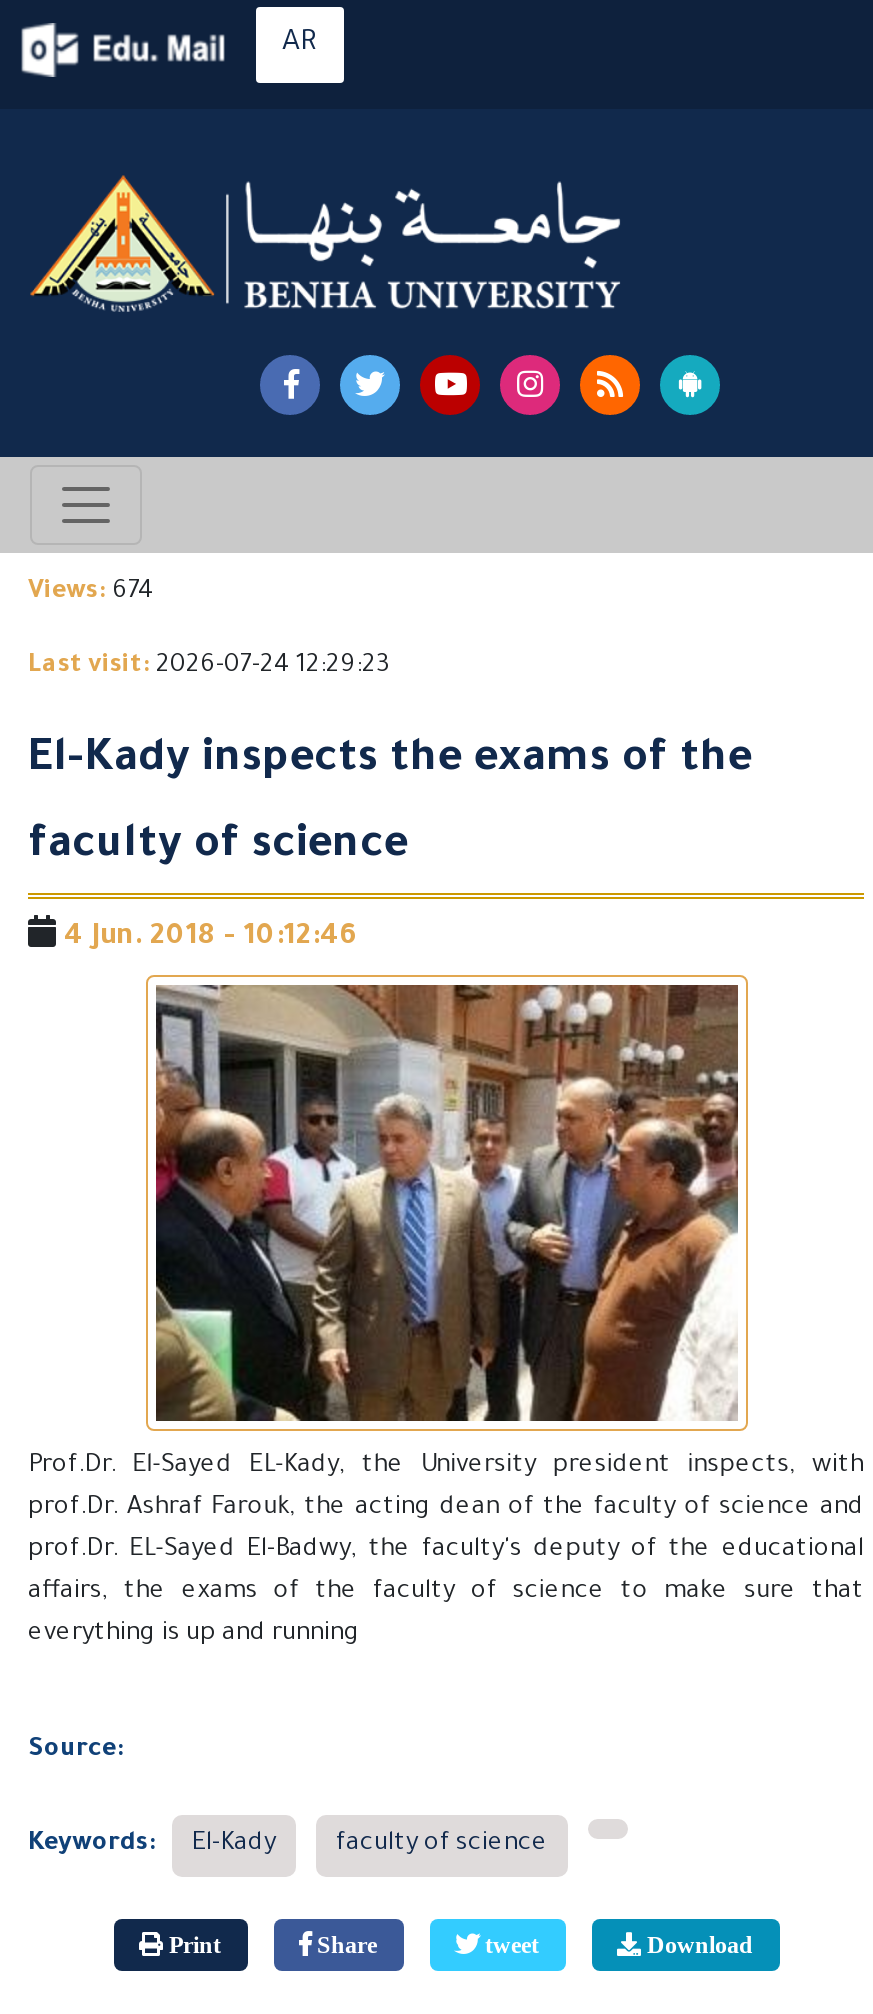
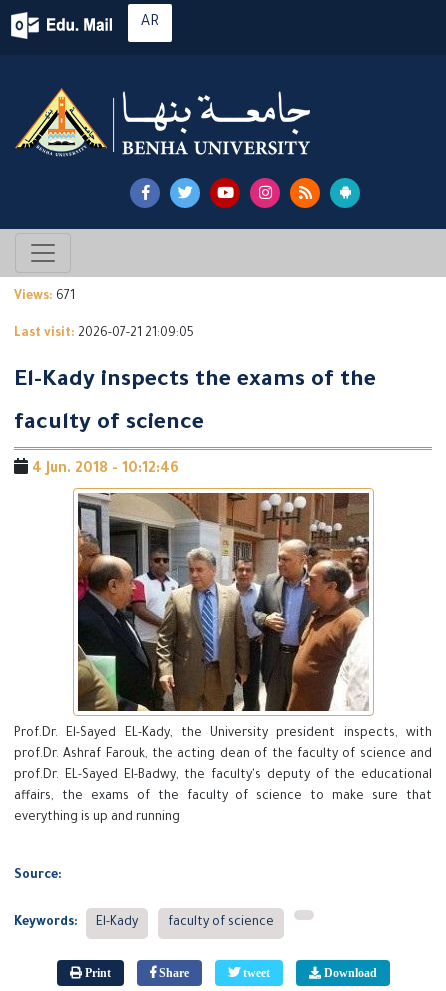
- Views: 674
+ Views: 671

- Last visit: 2026-07-24 12:29:23
+ Last visit: 2026-07-21 21:09:05
